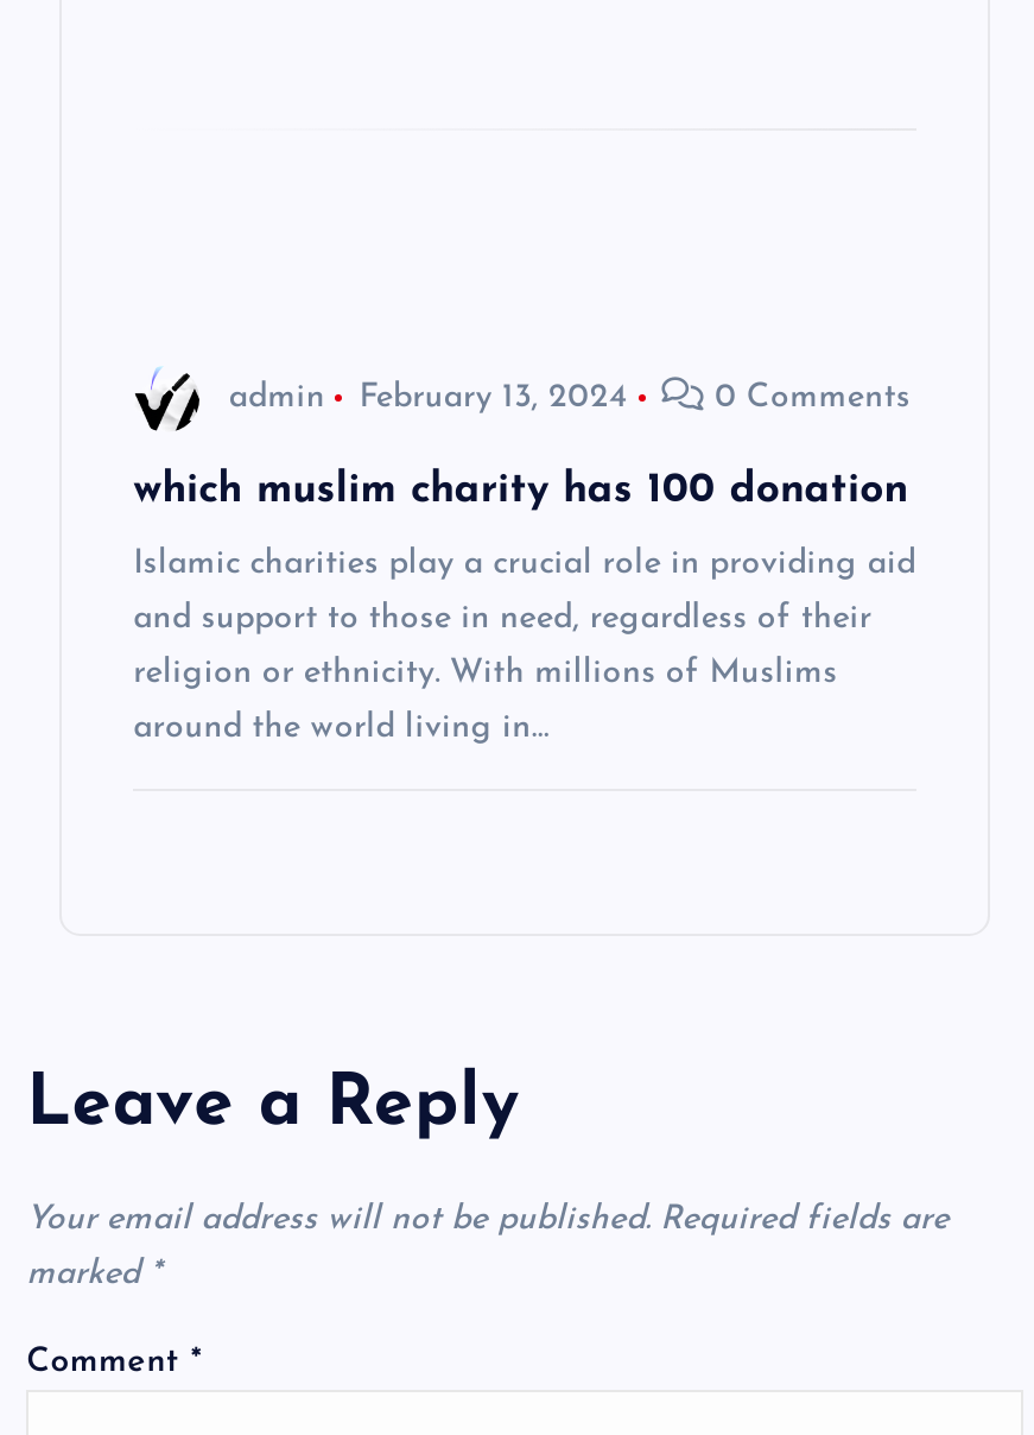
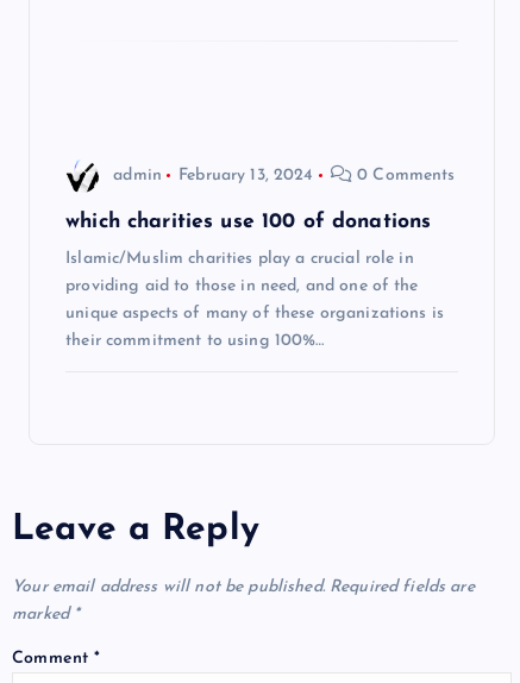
- which muslim charity has 100 donation
+ which charities use 100 of donations

- Islamic charities play a crucial role in providing aid
+ Islamic/Muslim charities play a crucial role in

- and support to those in need, regardless of their
+ providing aid to those in need, and one of the

- religion or ethnicity. With millions of Muslims
+ unique aspects of many of these organizations is

- around the world living in…
+ their commitment to using 100%…
